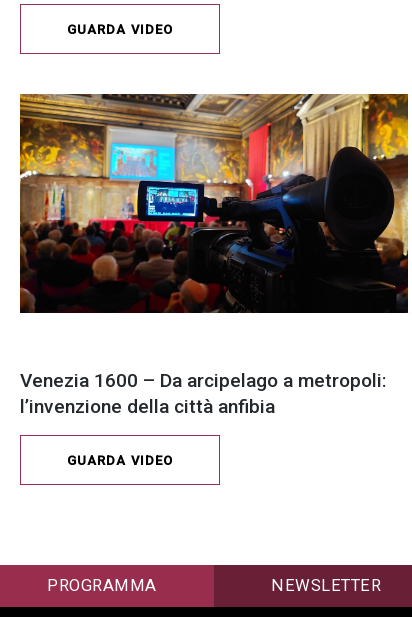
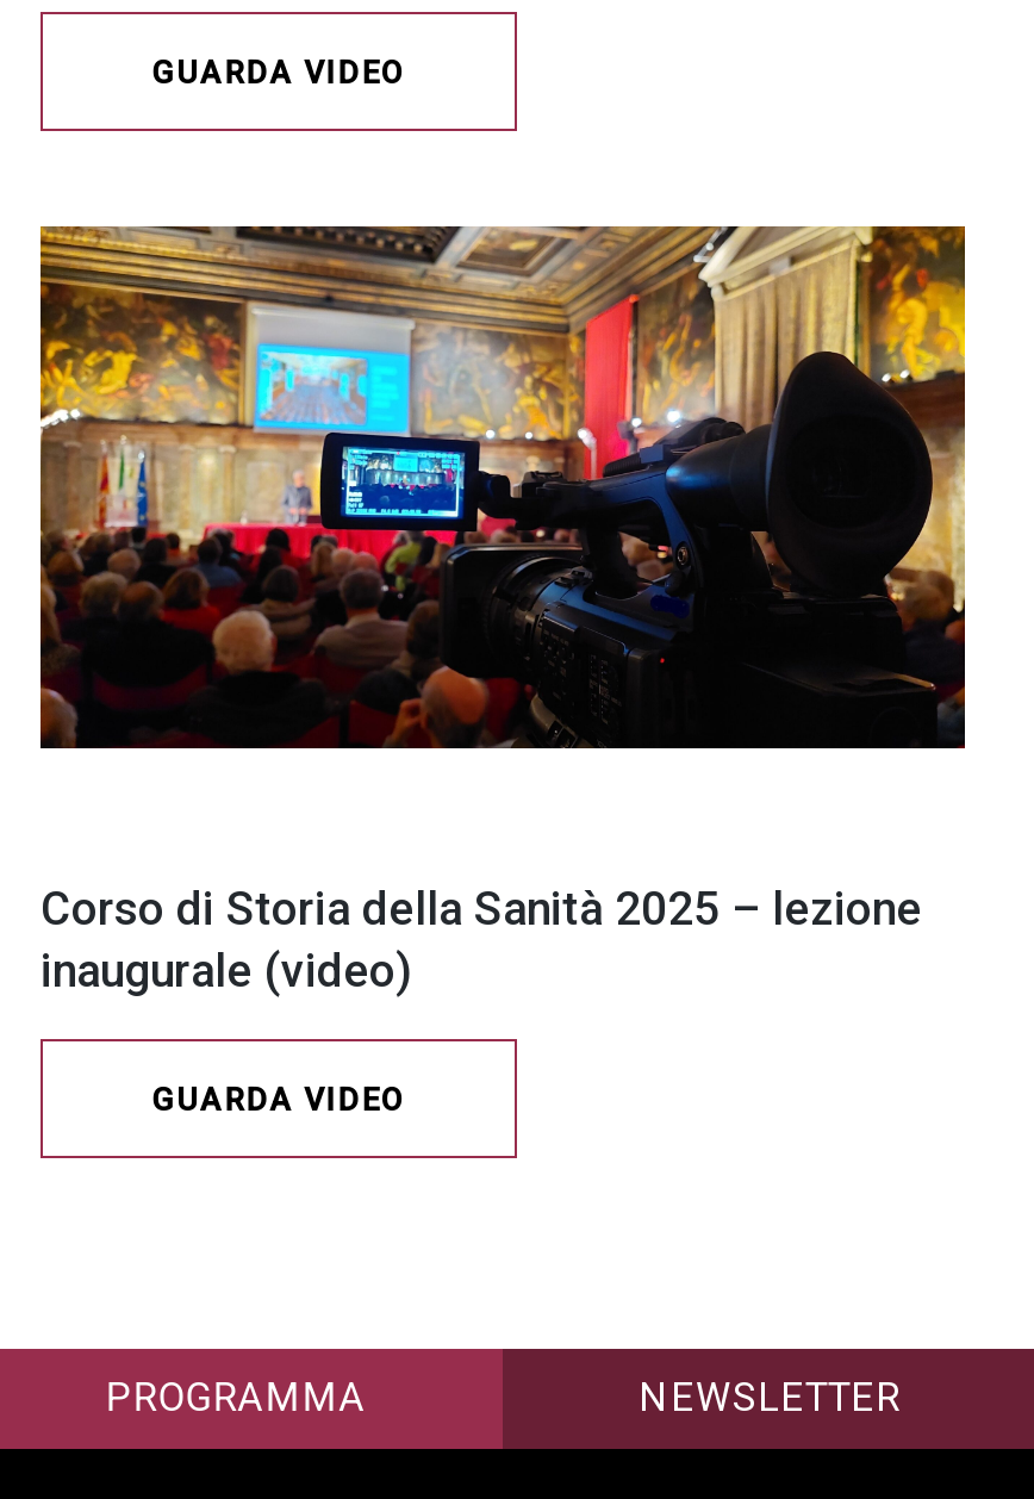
- Venezia 1600 – Da arcipelago a metropoli:
- l’invenzione della città anfibia
+ Corso di Storia della Sanità 2025 – lezione
+ inaugurale (video)
